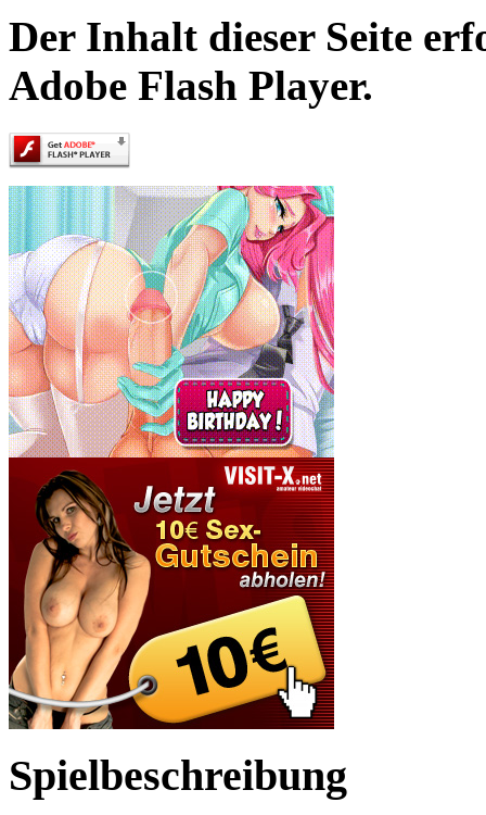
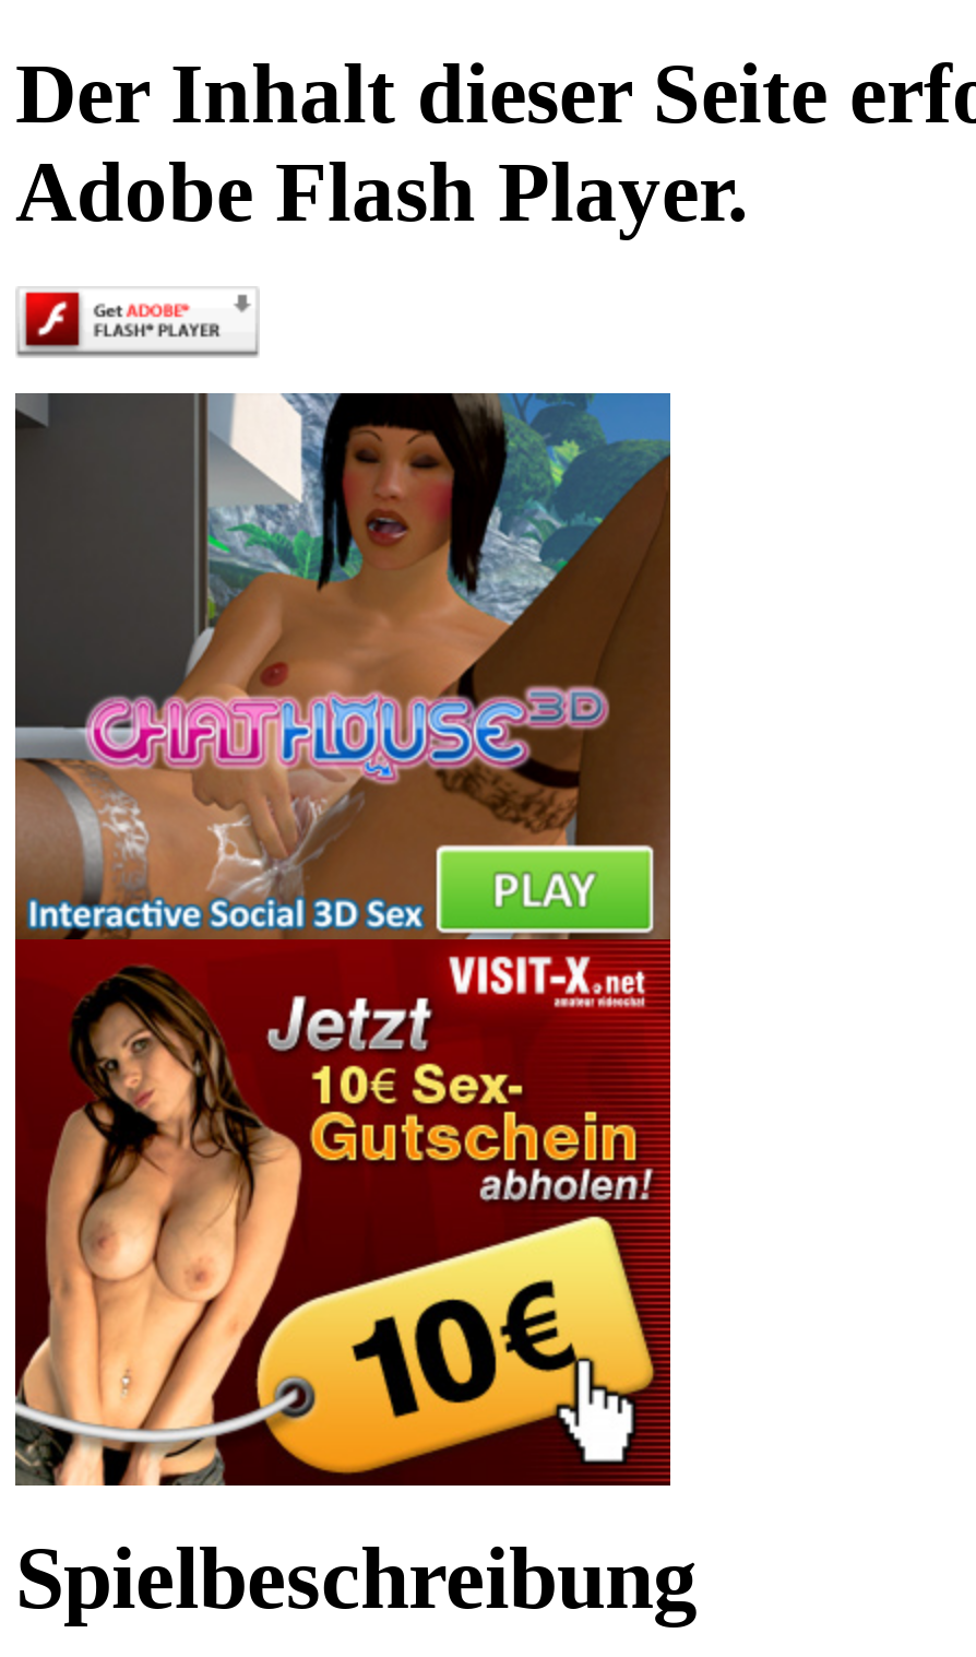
- [image]
+ [image]
